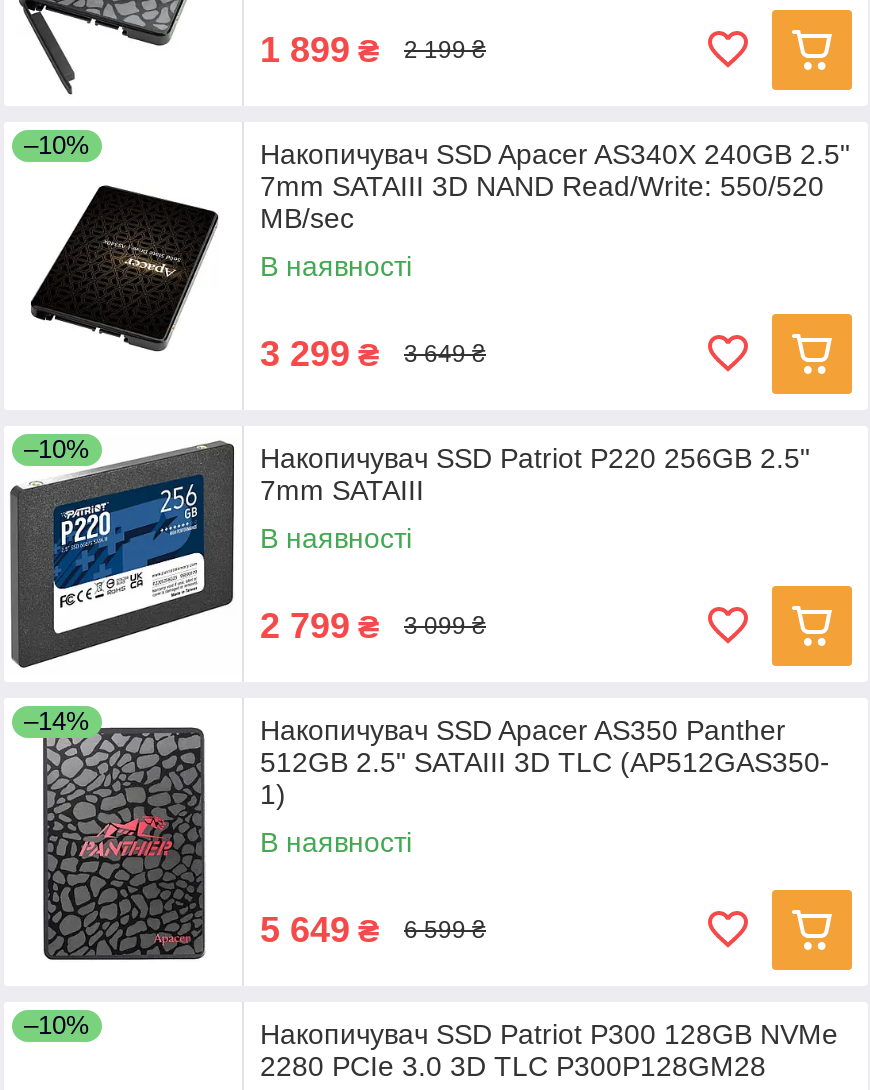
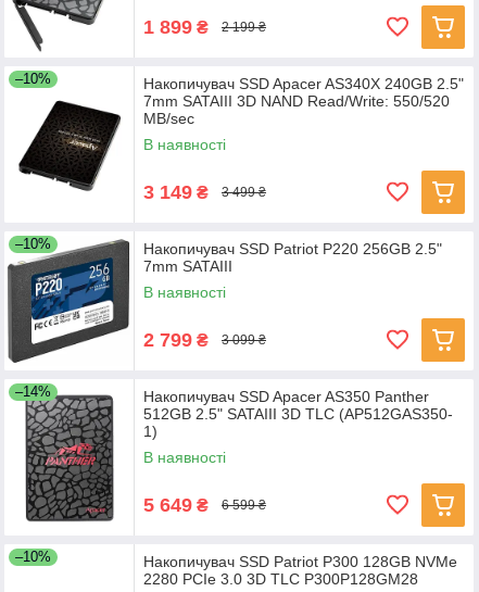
- 3 299 ₴
+ 3 149 ₴

- 3 649 ₴
+ 3 499 ₴
